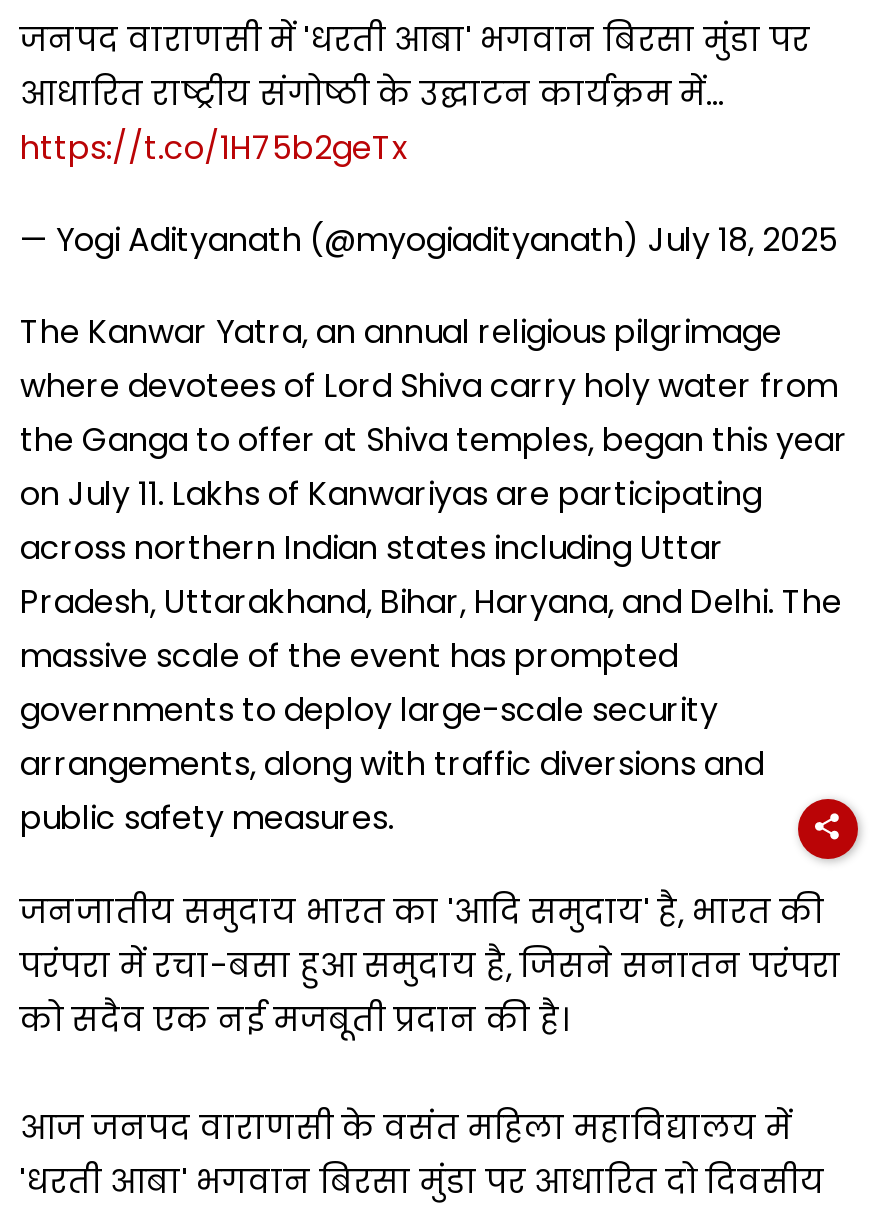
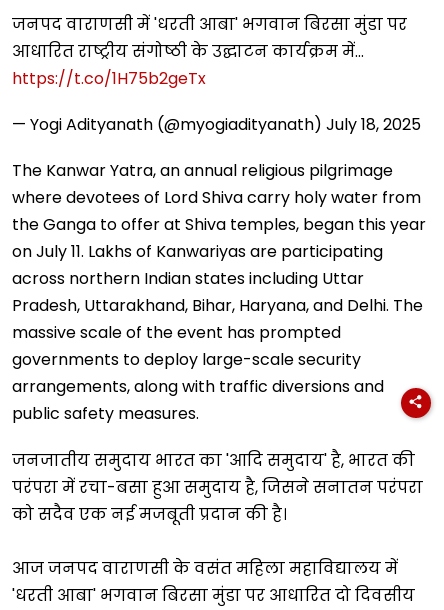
- [image]
+ [image]
